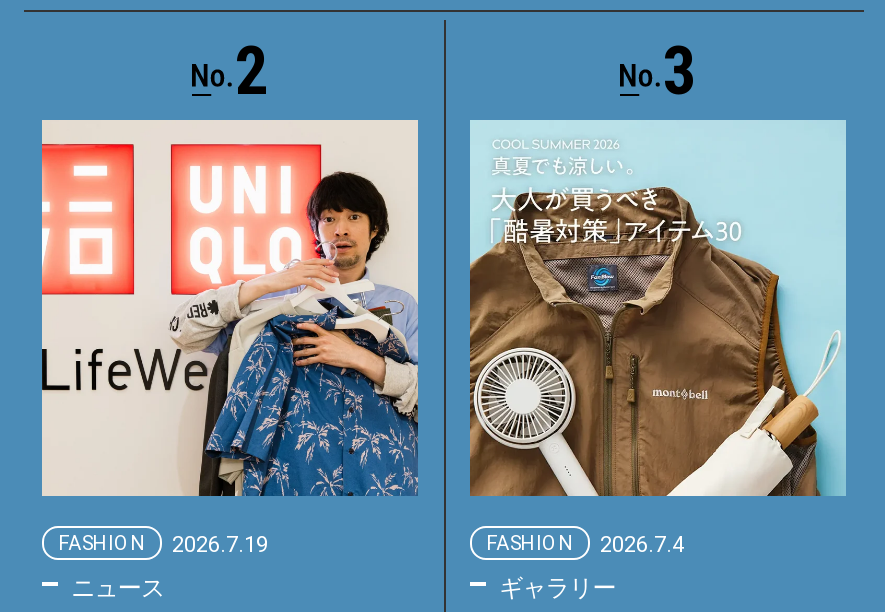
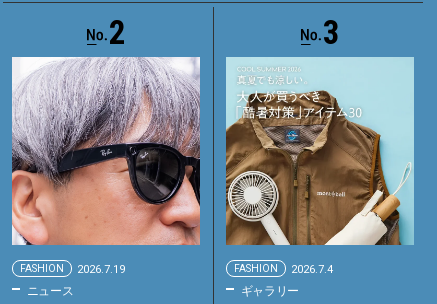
- [image]
+ [image]
